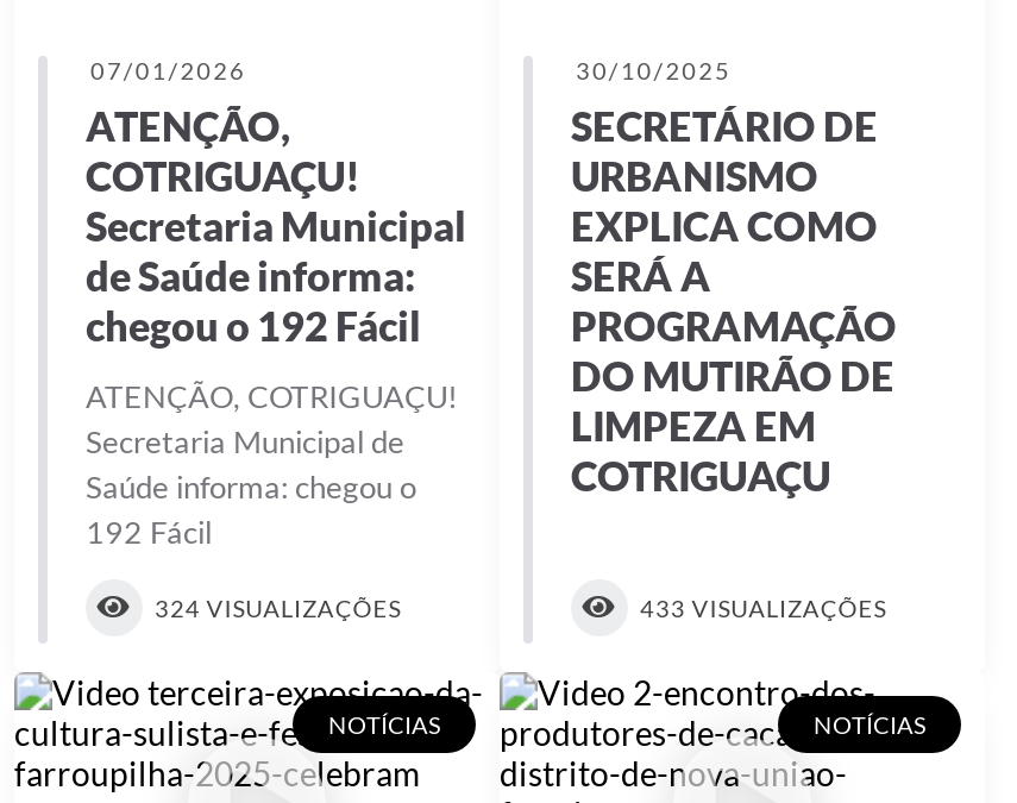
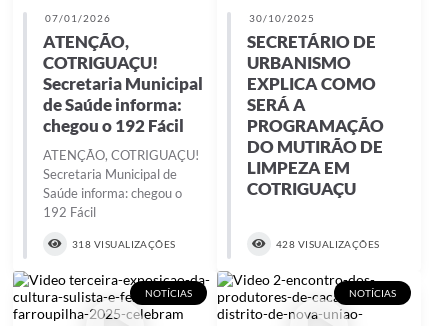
- 324 VISUALIZAÇÕES
+ 318 VISUALIZAÇÕES

- 433 VISUALIZAÇÕES
+ 428 VISUALIZAÇÕES
